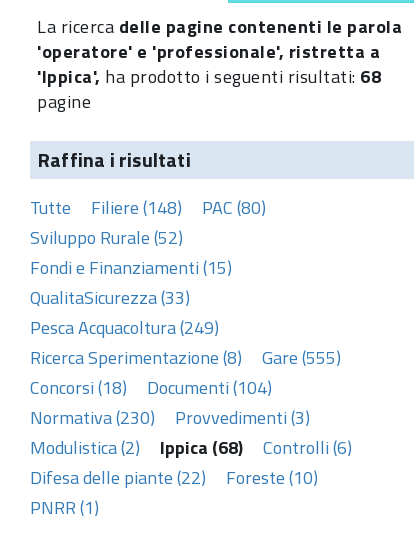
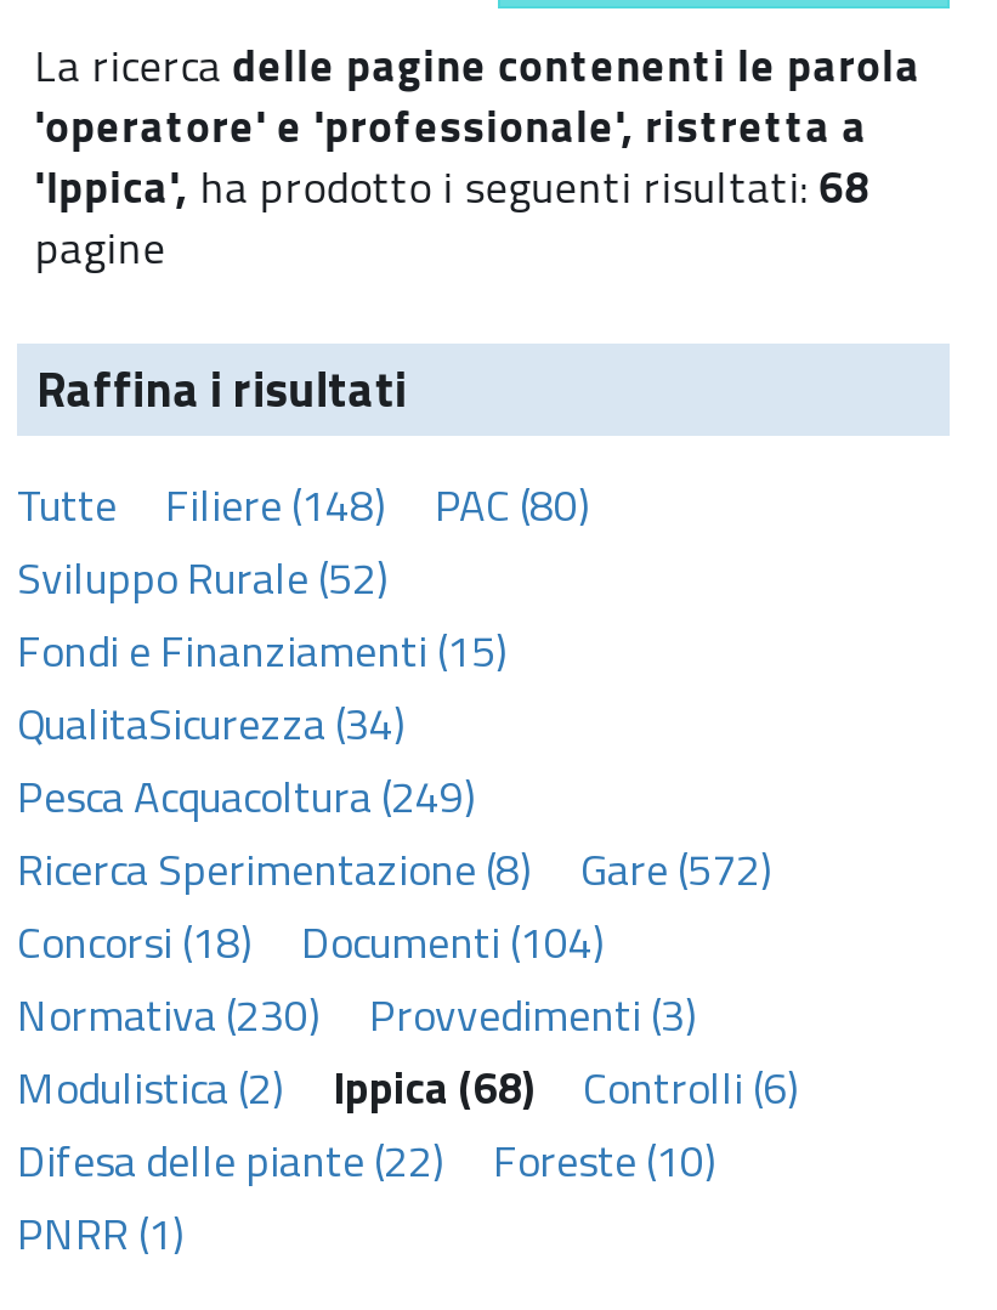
- QualitaSicurezza (33)
+ QualitaSicurezza (34)

- Ricerca Sperimentazione (8) Gare (555)
+ Ricerca Sperimentazione (8) Gare (572)
